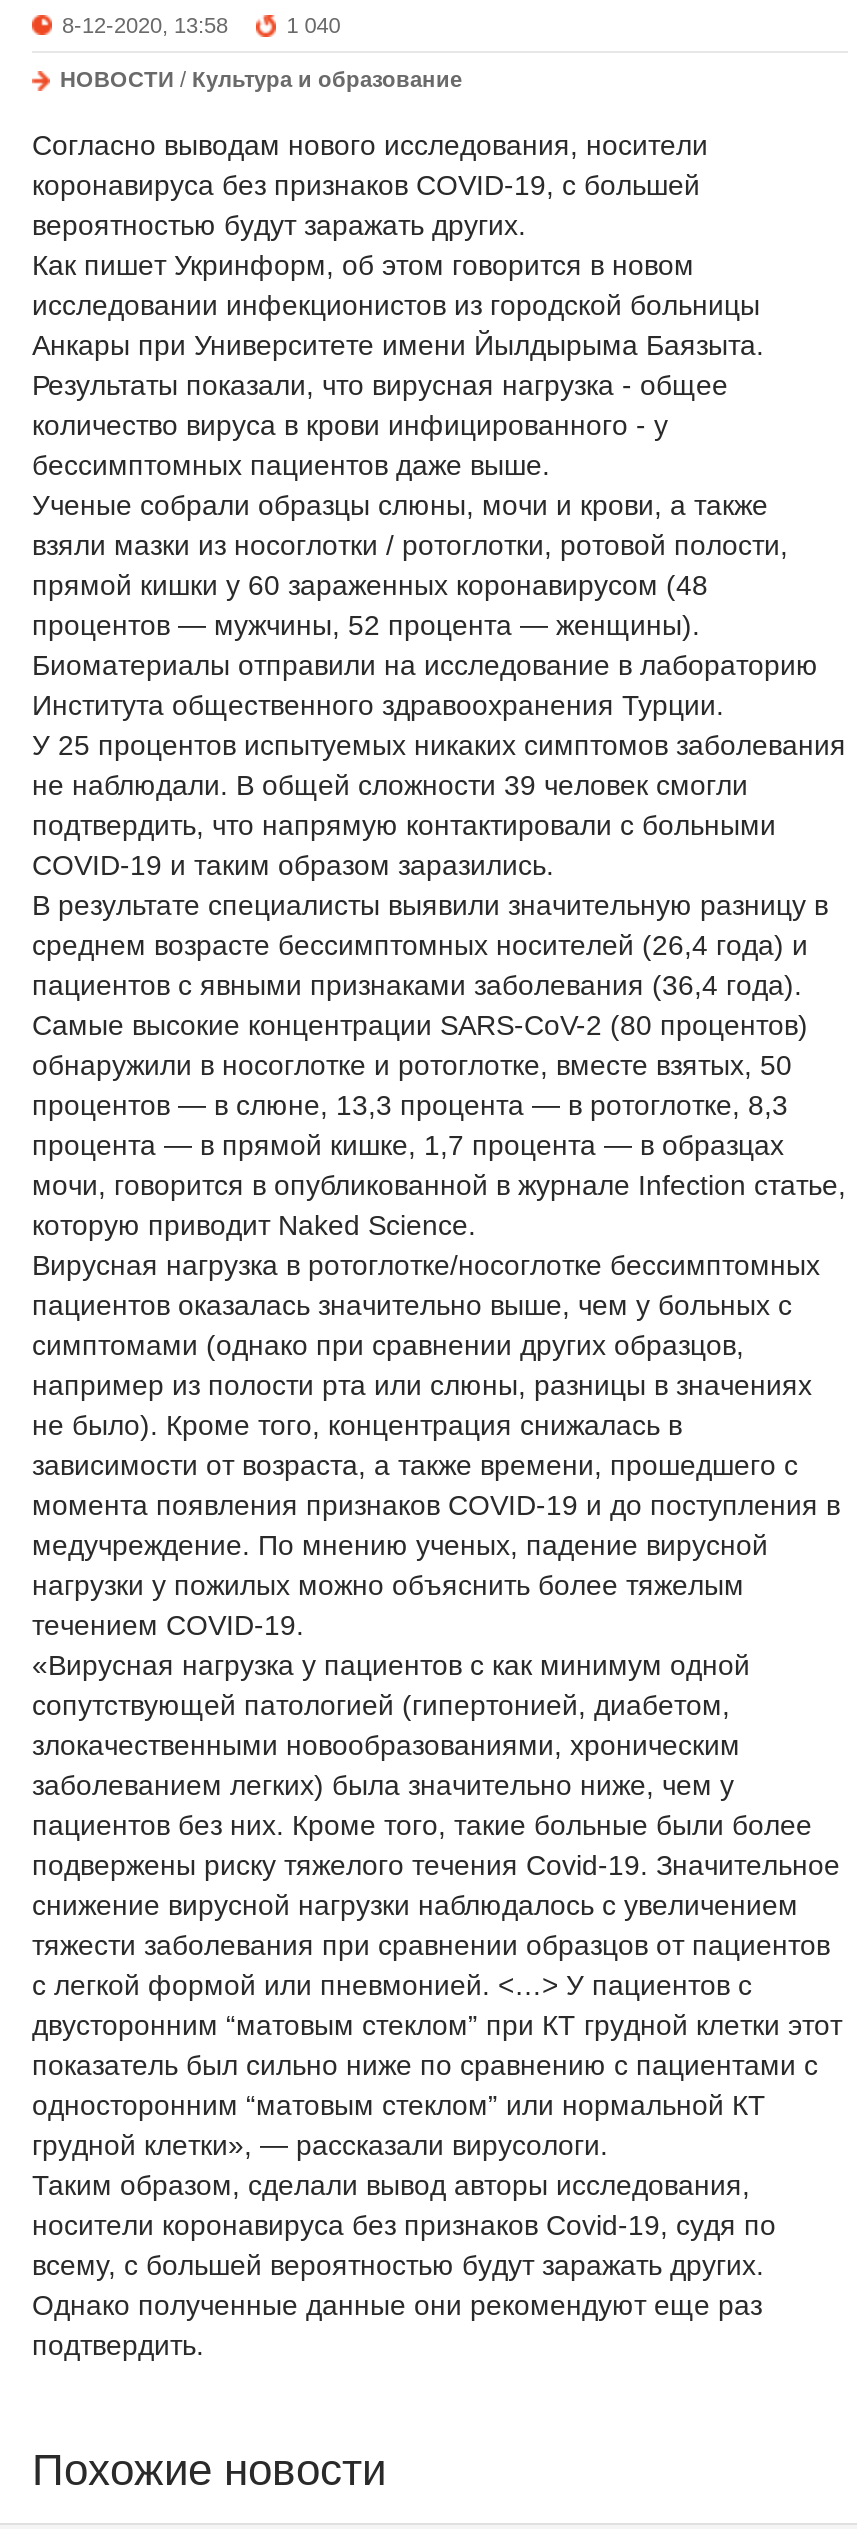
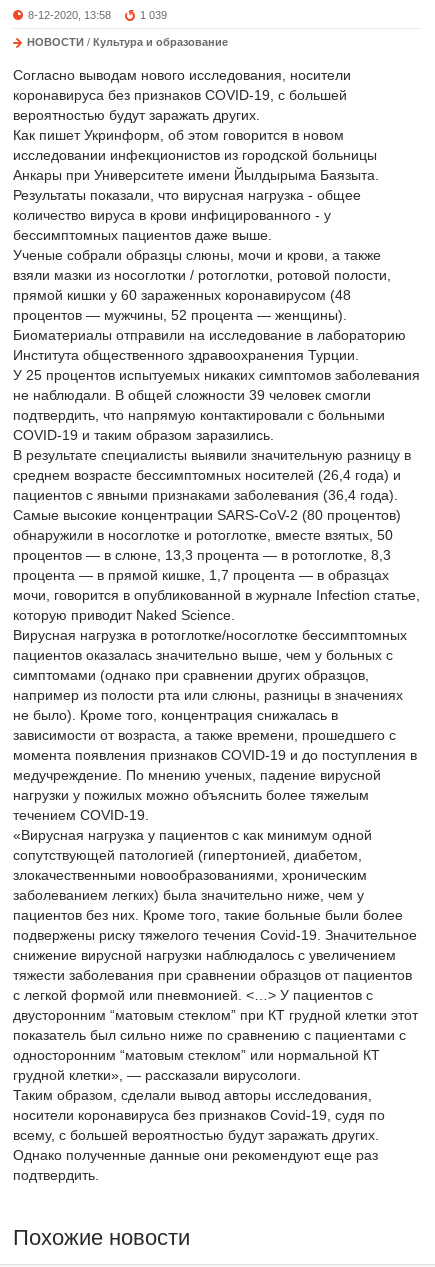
- 1 040
+ 1 039
